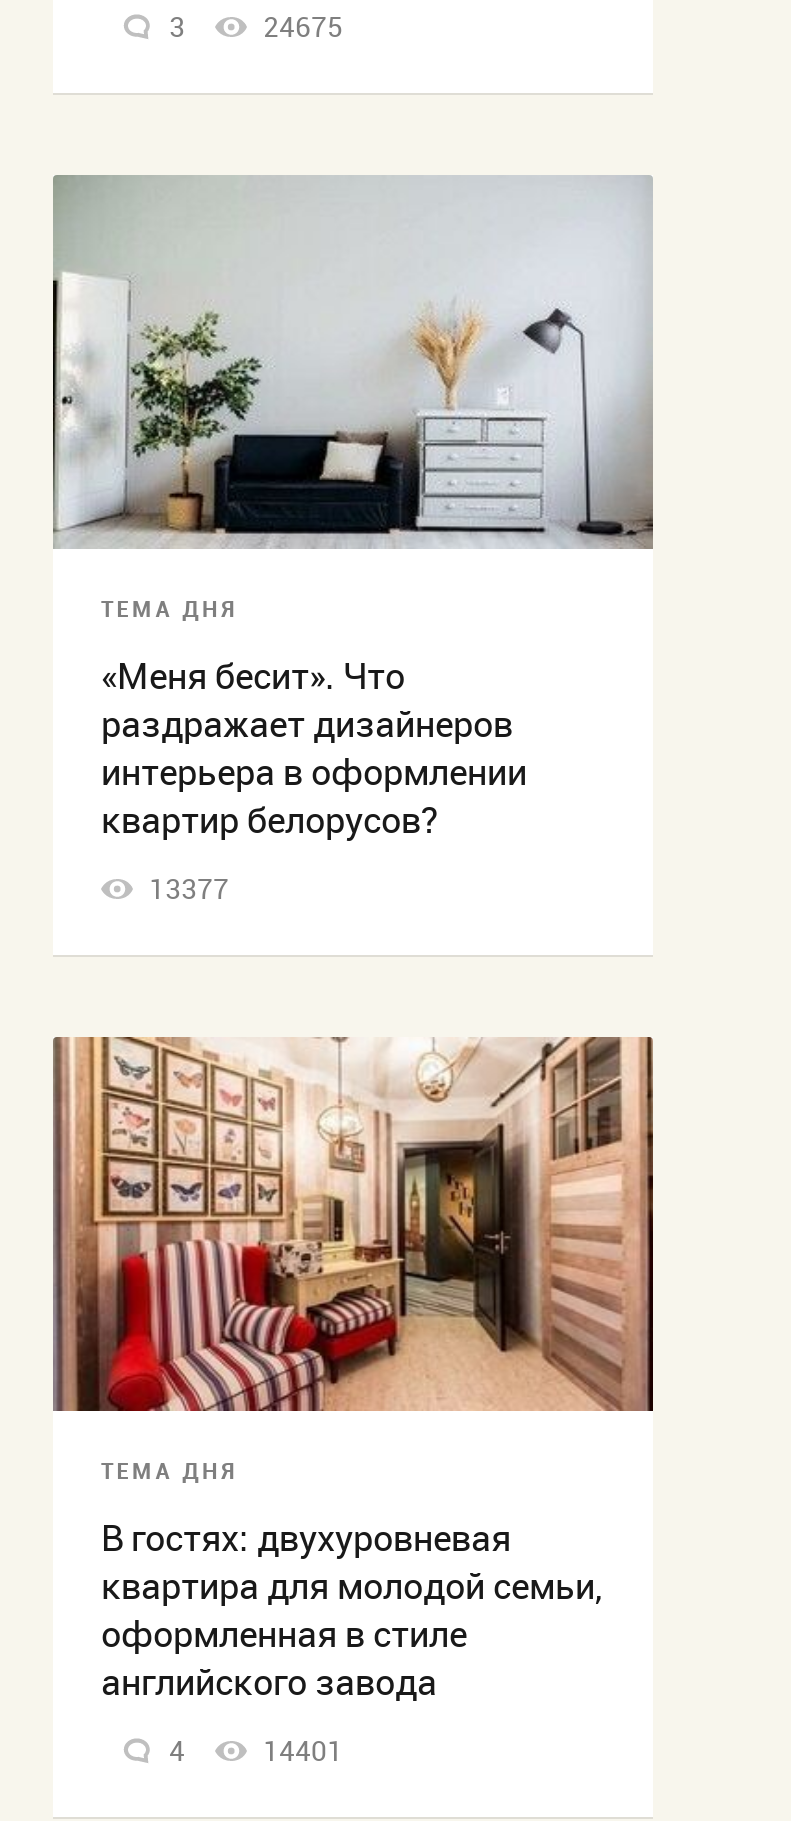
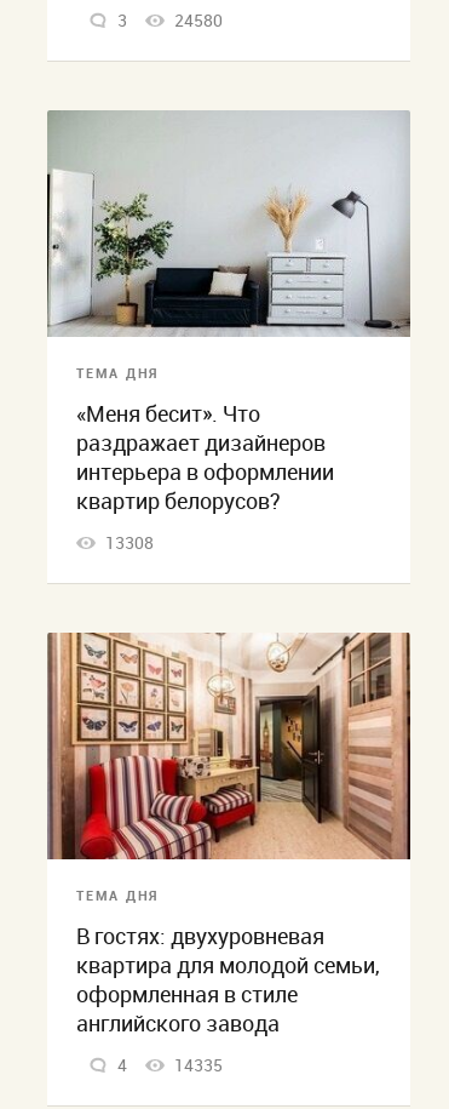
- 24675
+ 24580

- 13377
+ 13308

- 14401
+ 14335
